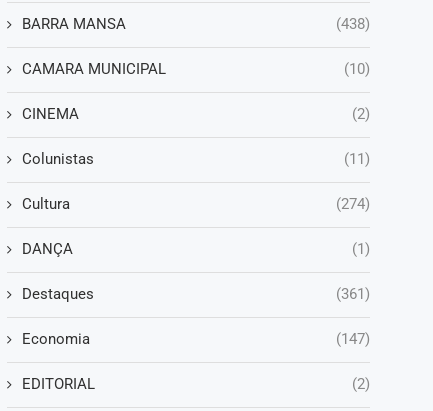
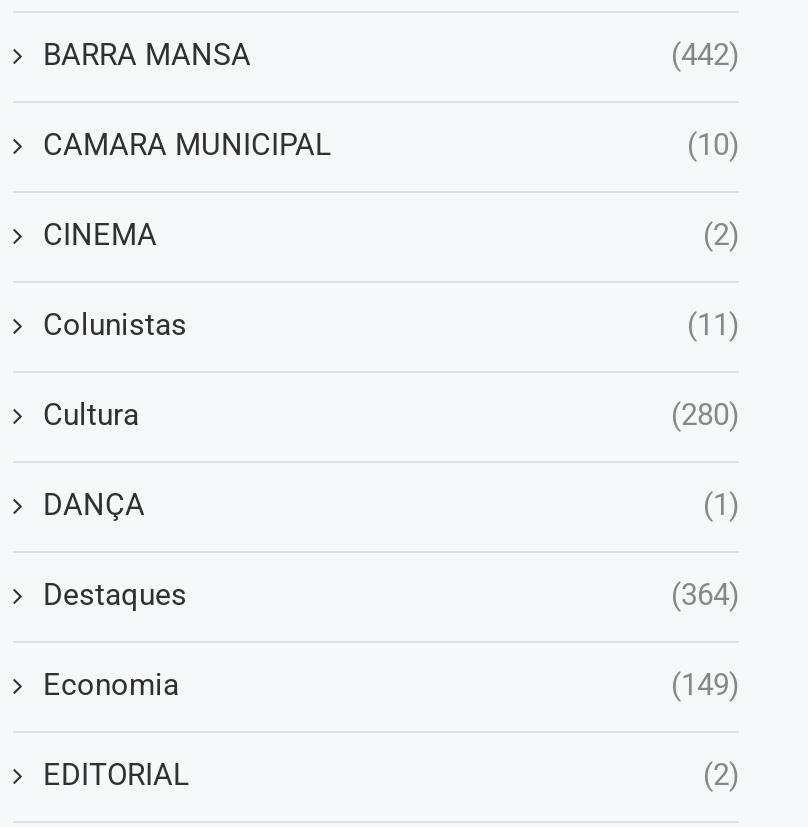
- (438)
+ (442)

- (274)
+ (280)

- (361)
+ (364)

- (147)
+ (149)
